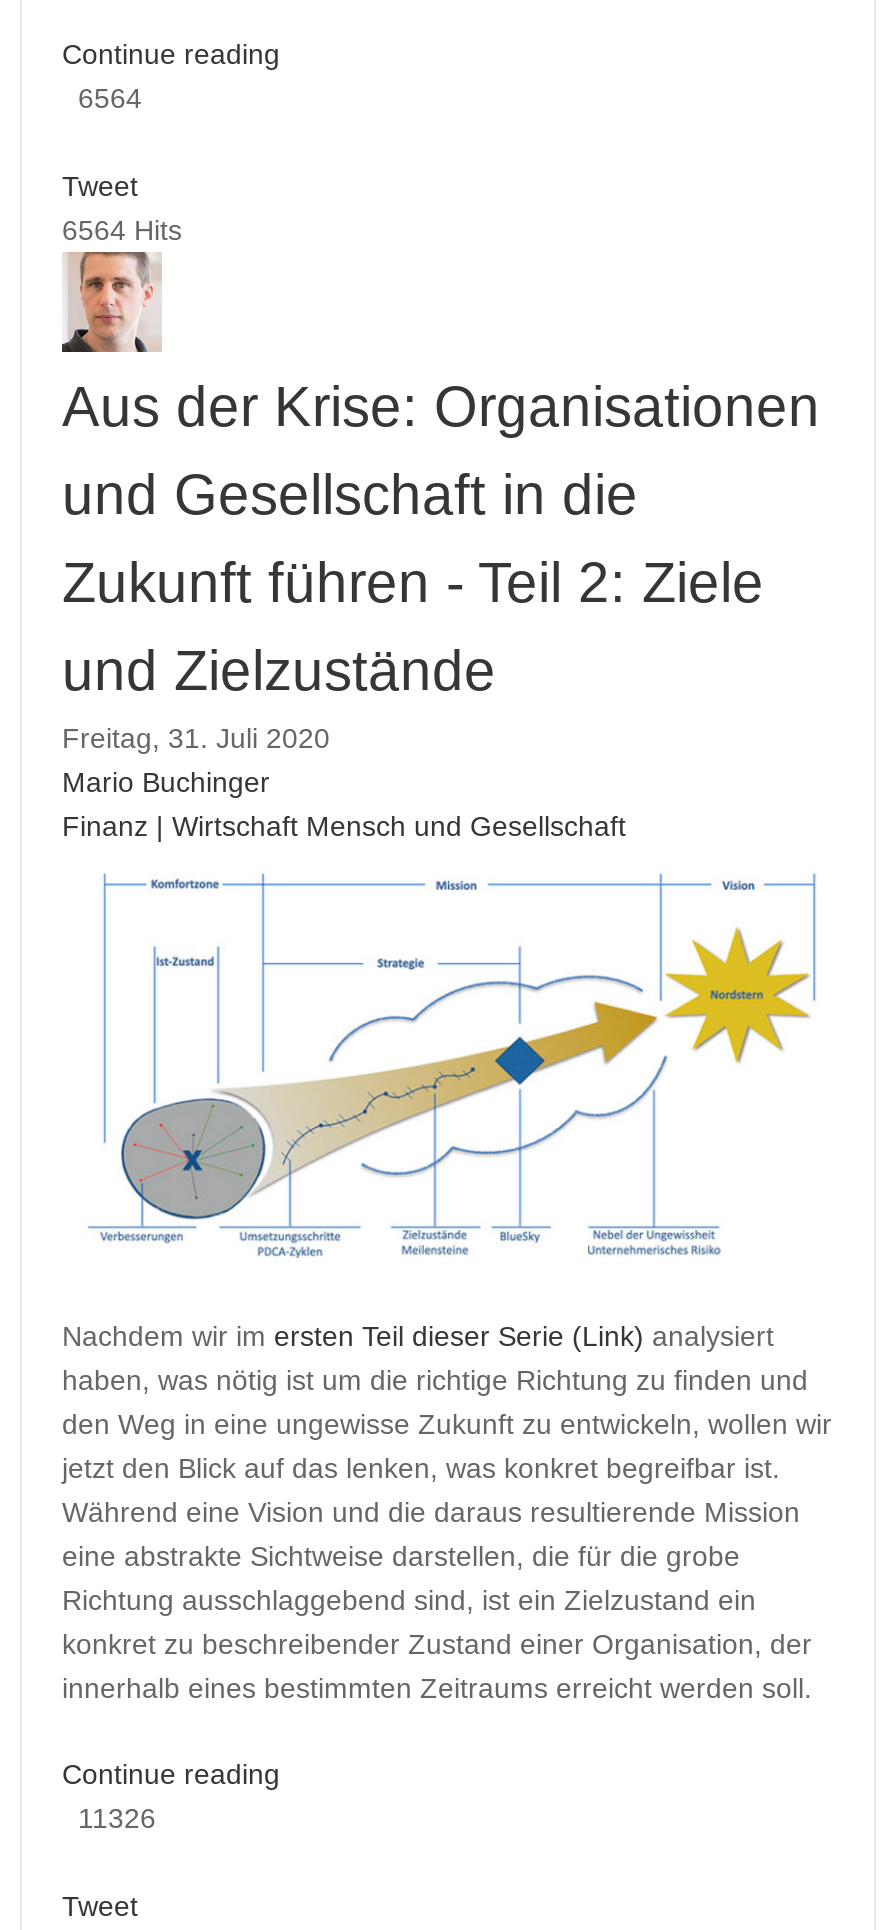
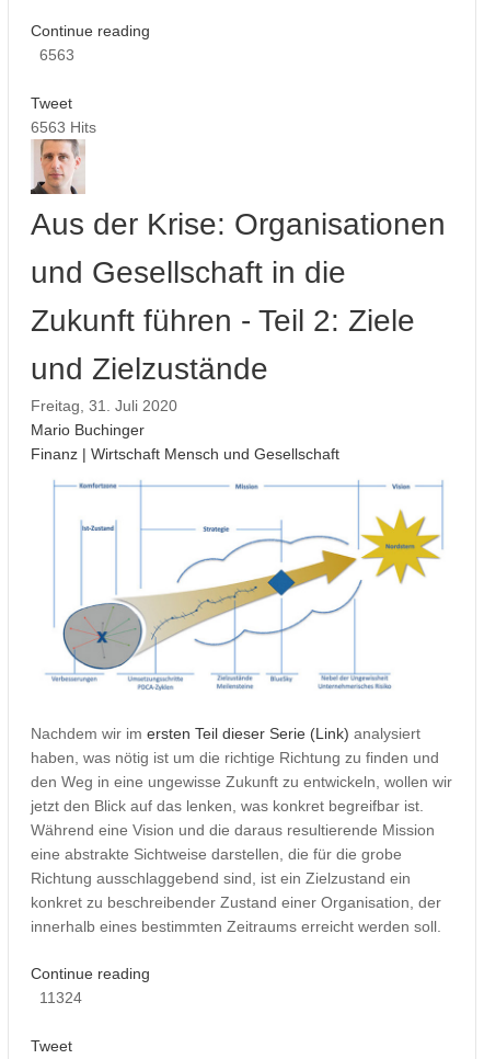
- 6564
+ 6563

- 6564 Hits
+ 6563 Hits

- 11326
+ 11324
